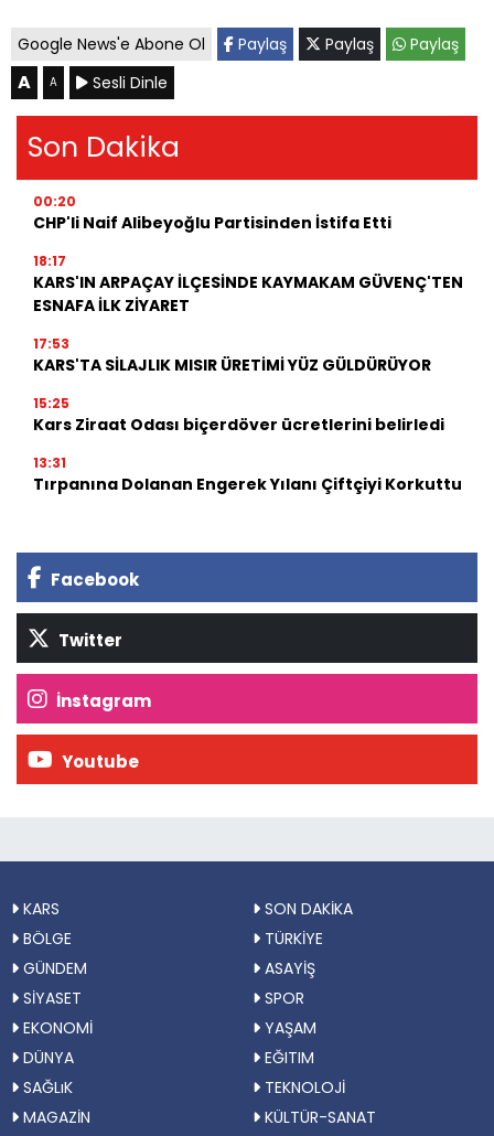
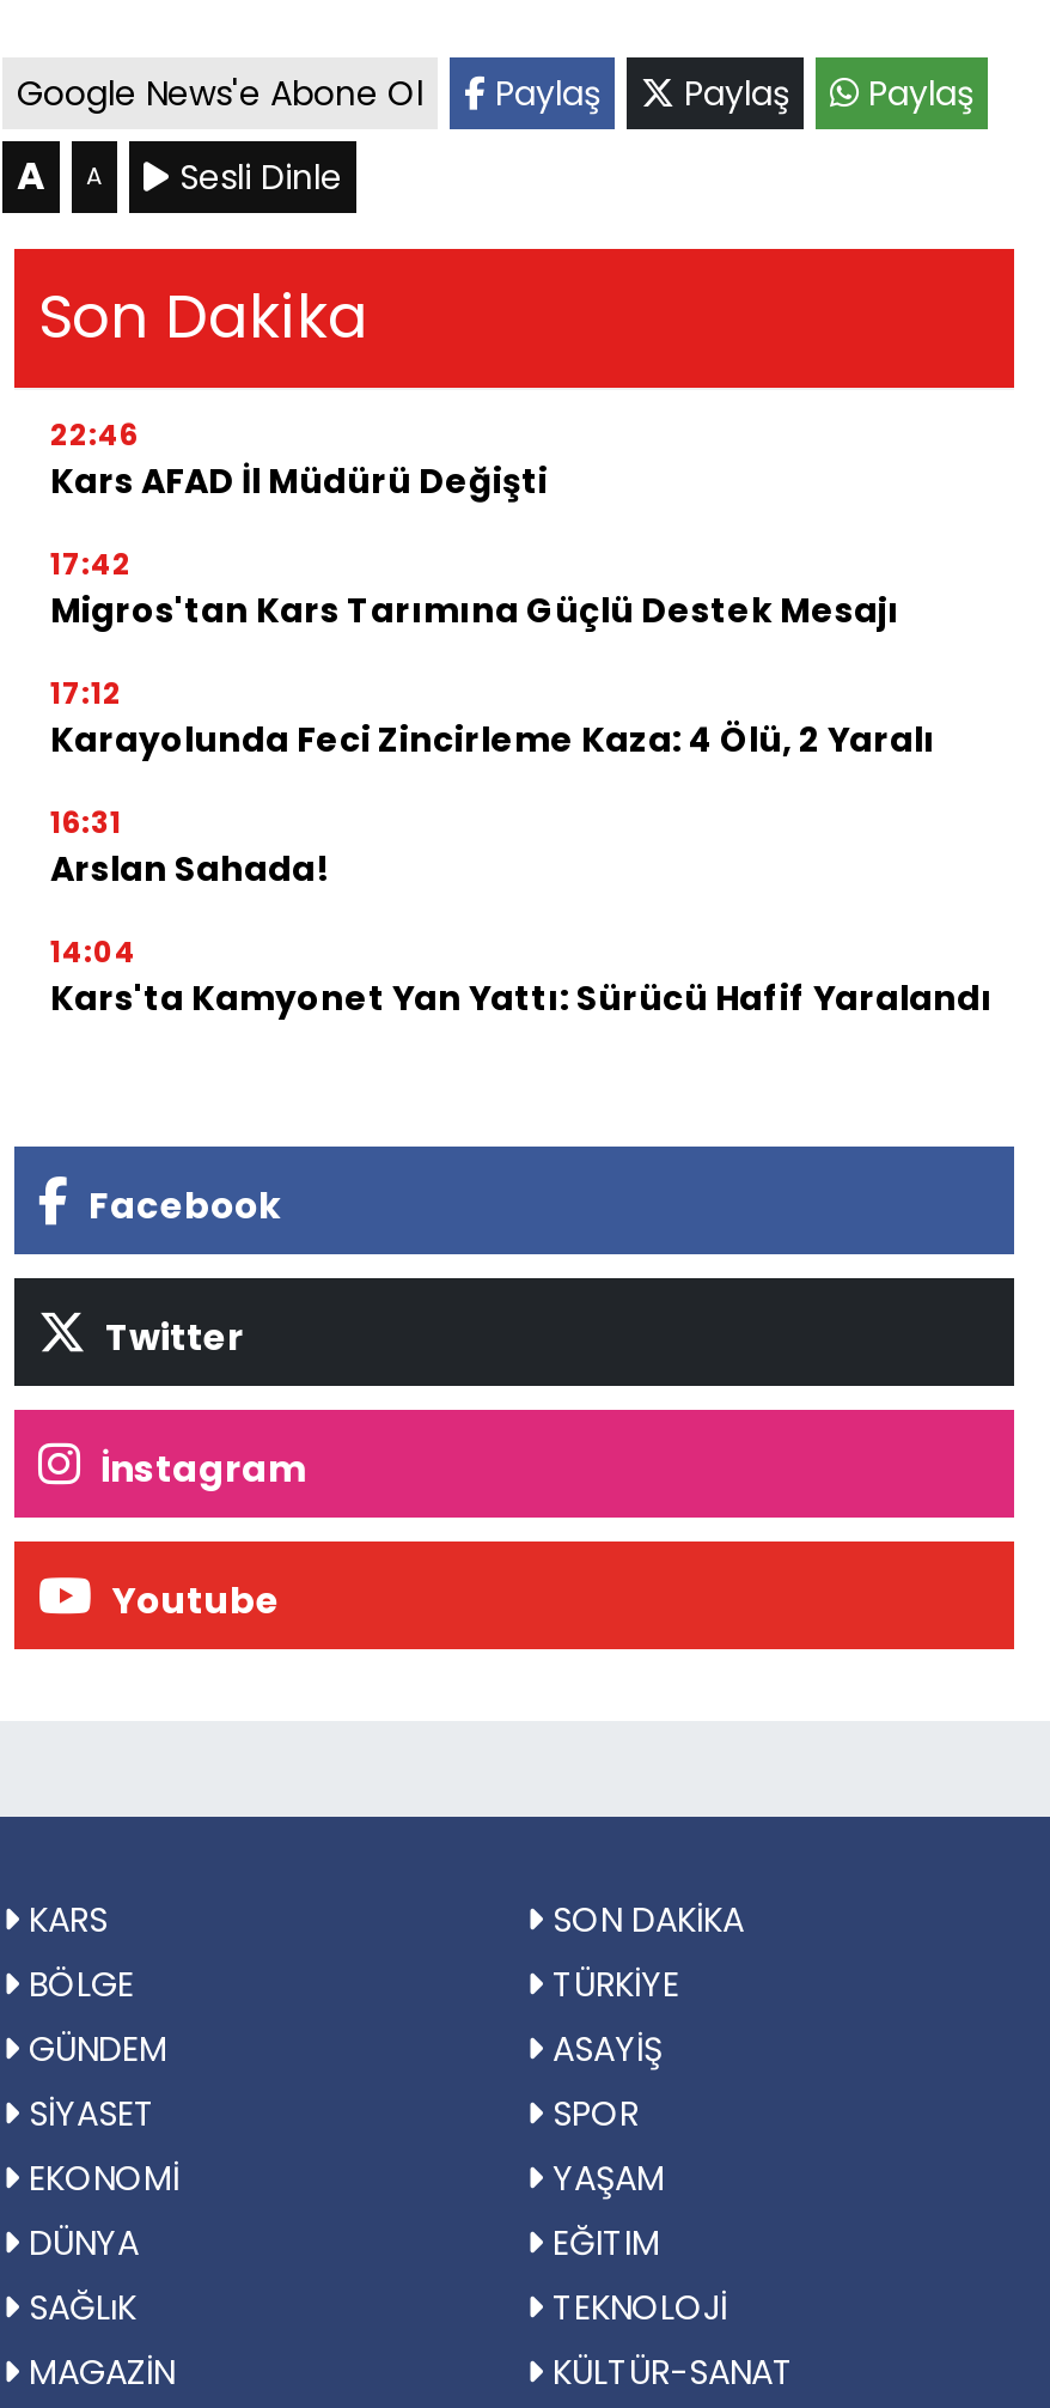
- 00:20
- CHP'li Naif Alibeyoğlu Partisinden İstifa Etti
+ 22:46
+ Kars AFAD İl Müdürü Değişti

- 18:17
- KARS'IN ARPAÇAY İLÇESİNDE KAYMAKAM GÜVENÇ'TEN
- ESNAFA İLK ZİYARET
+ 17:42
+ Migros'tan Kars Tarımına Güçlü Destek Mesajı

- 17:53
- KARS'TA SİLAJLIK MISIR ÜRETİMİ YÜZ GÜLDÜRÜYOR
+ 17:12
+ Karayolunda Feci Zincirleme Kaza: 4 Ölü, 2 Yaralı

- 15:25
- Kars Ziraat Odası biçerdöver ücretlerini belirledi
+ 16:31
+ Arslan Sahada!

- 13:31
- Tırpanına Dolanan Engerek Yılanı Çiftçiyi Korkuttu
+ 14:04
+ Kars'ta Kamyonet Yan Yattı: Sürücü Hafif Yaralandı
